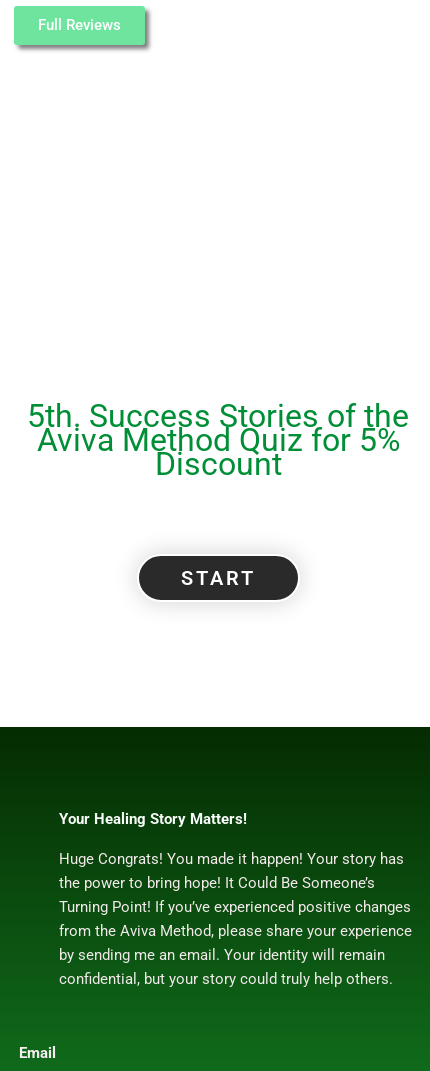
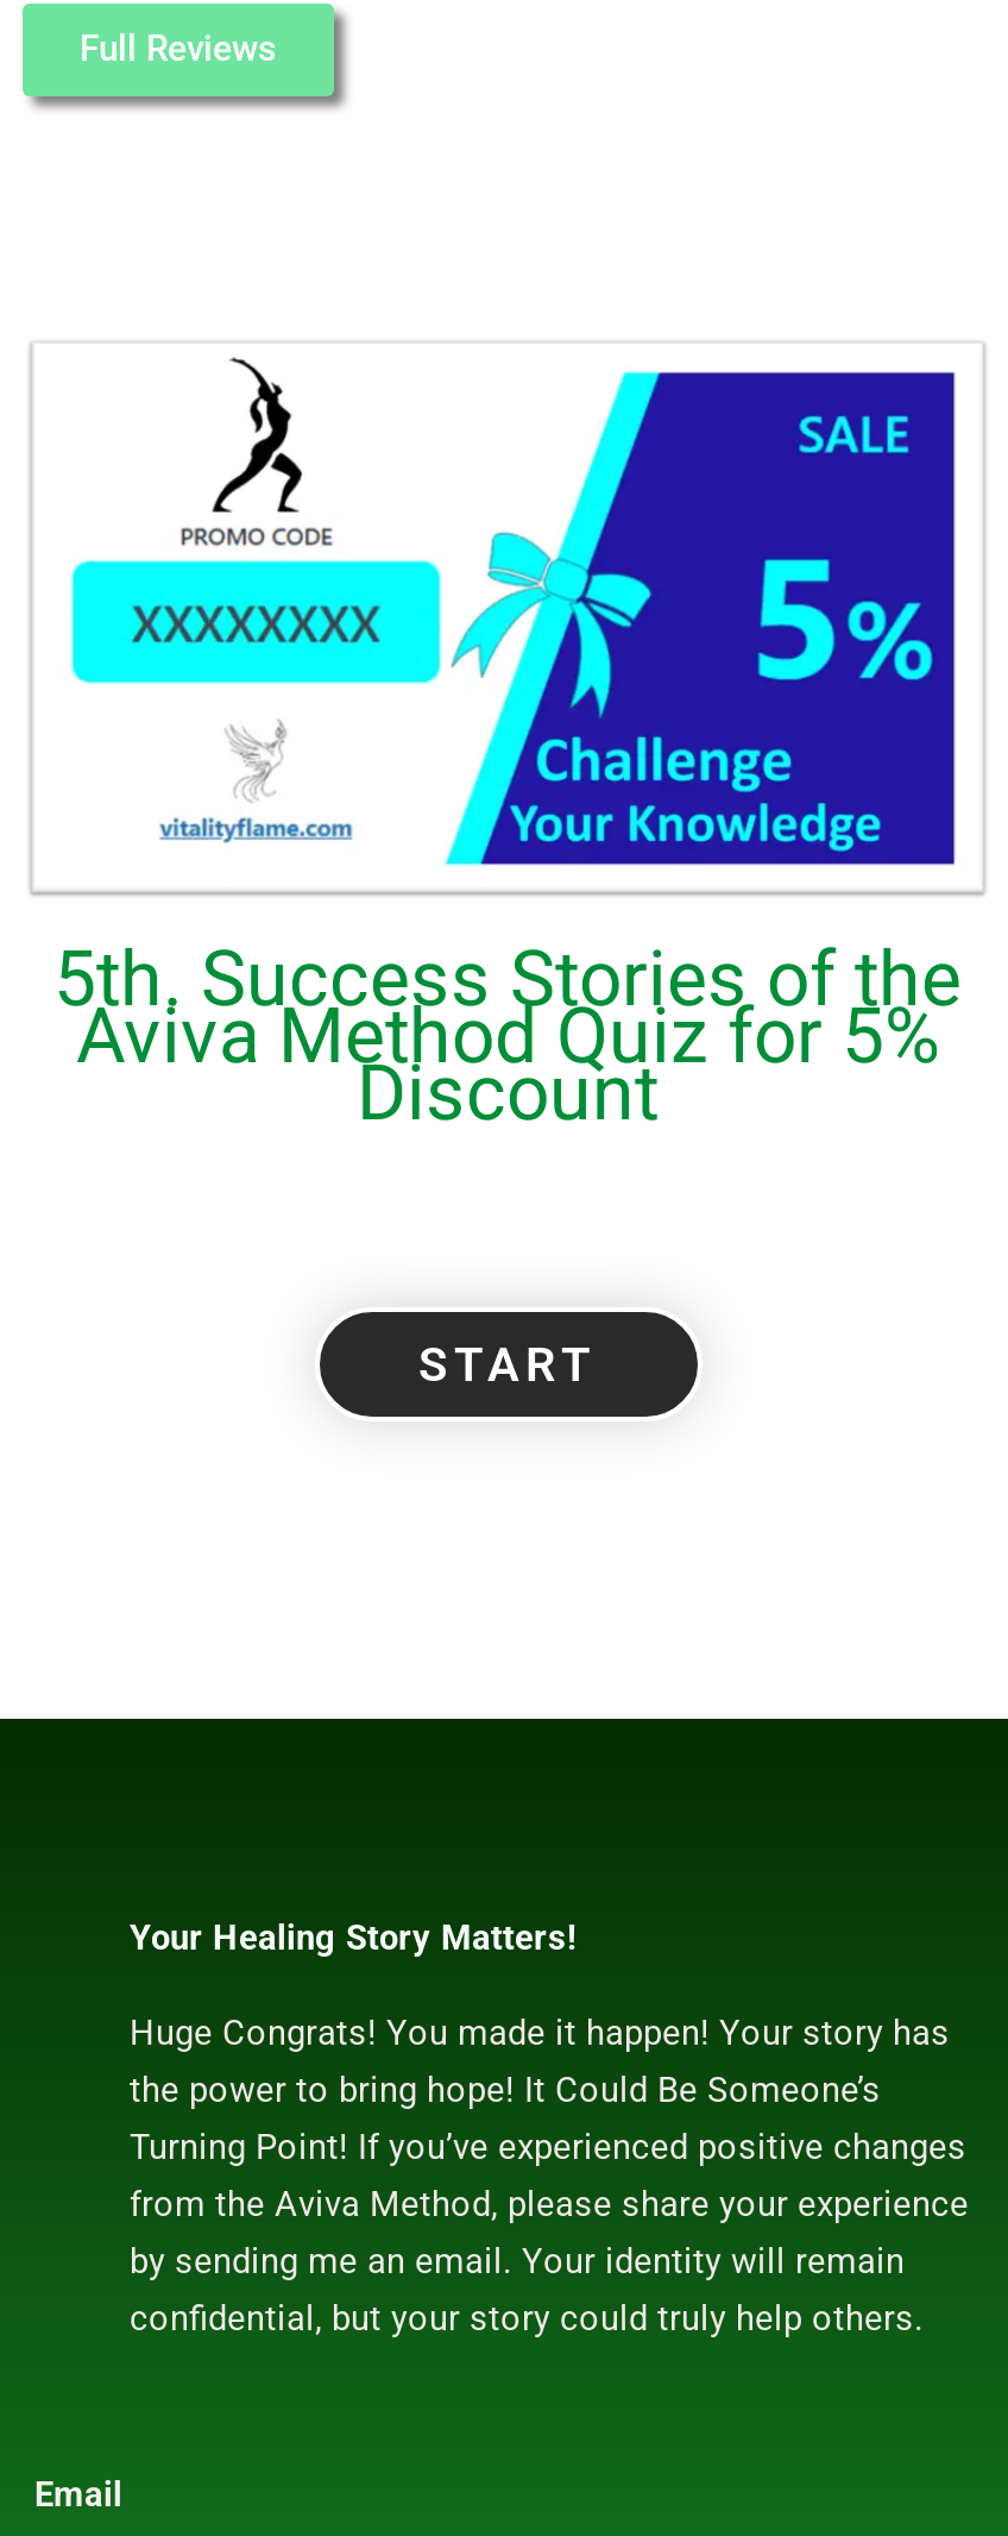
+ [image]
